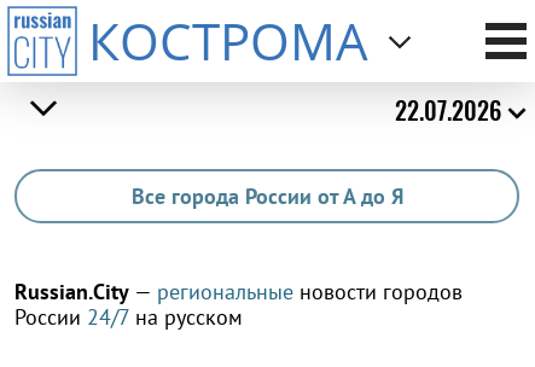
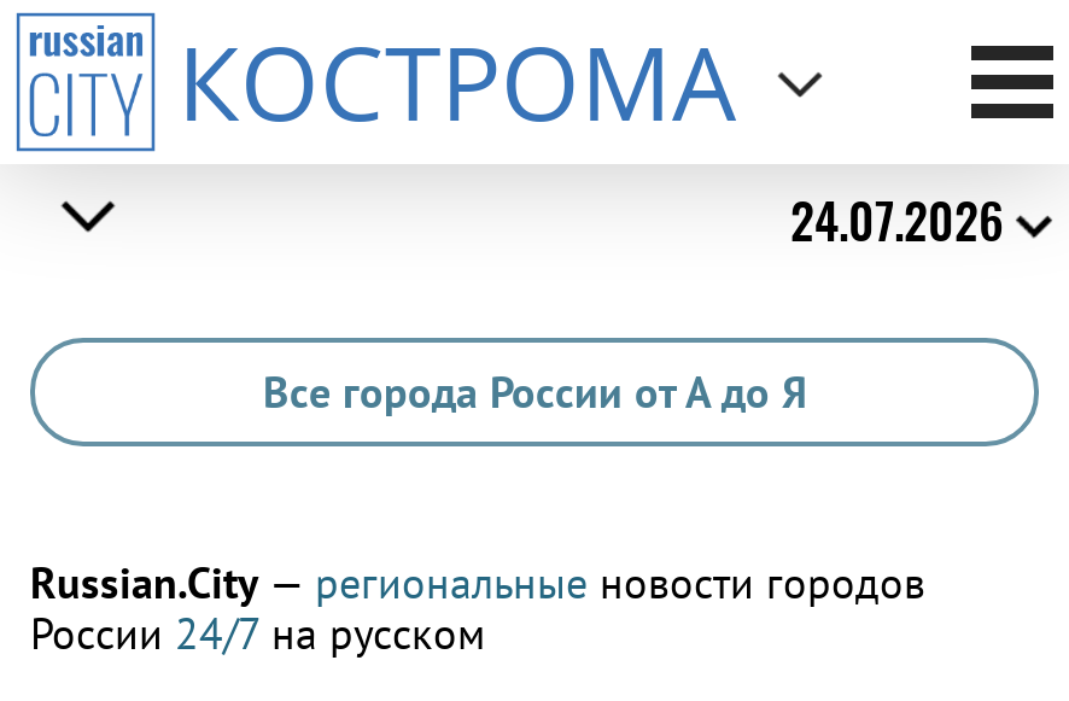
- 22.07.2026
+ 24.07.2026
